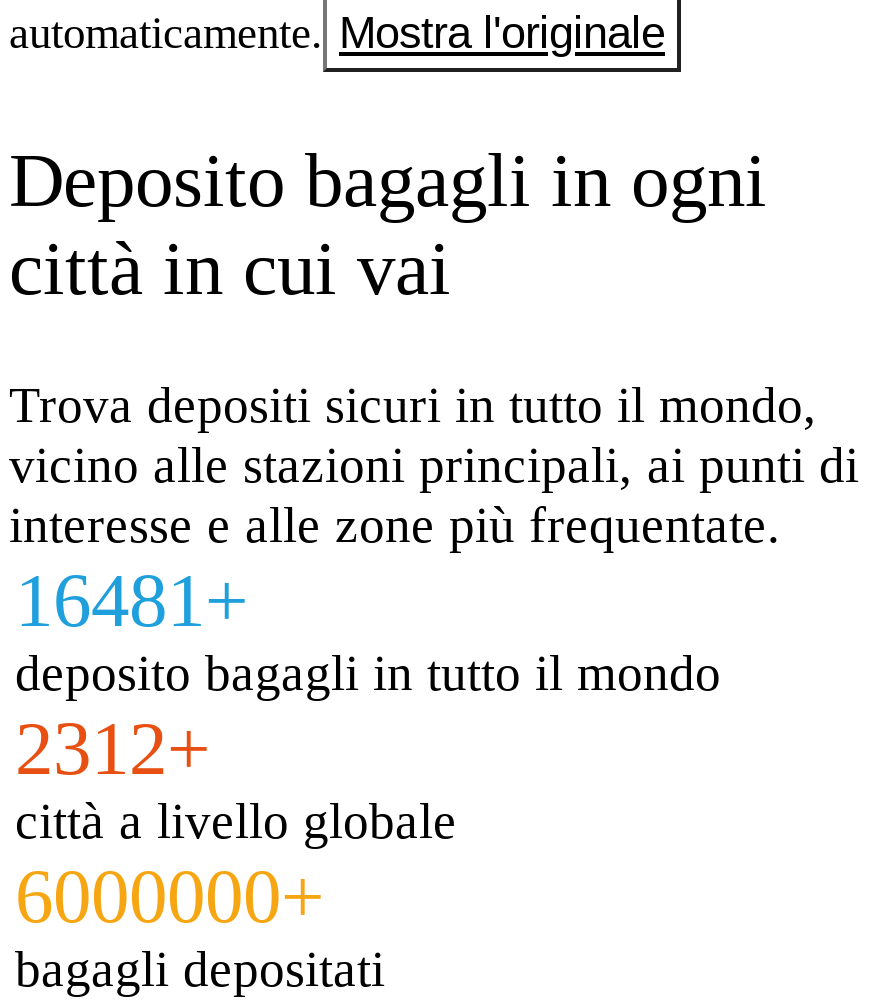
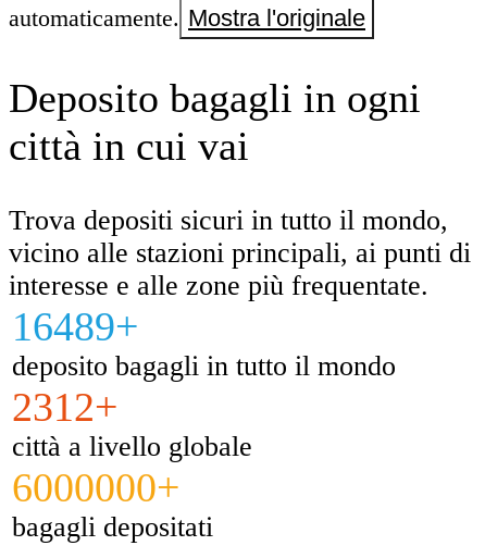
- 16481+
+ 16489+
